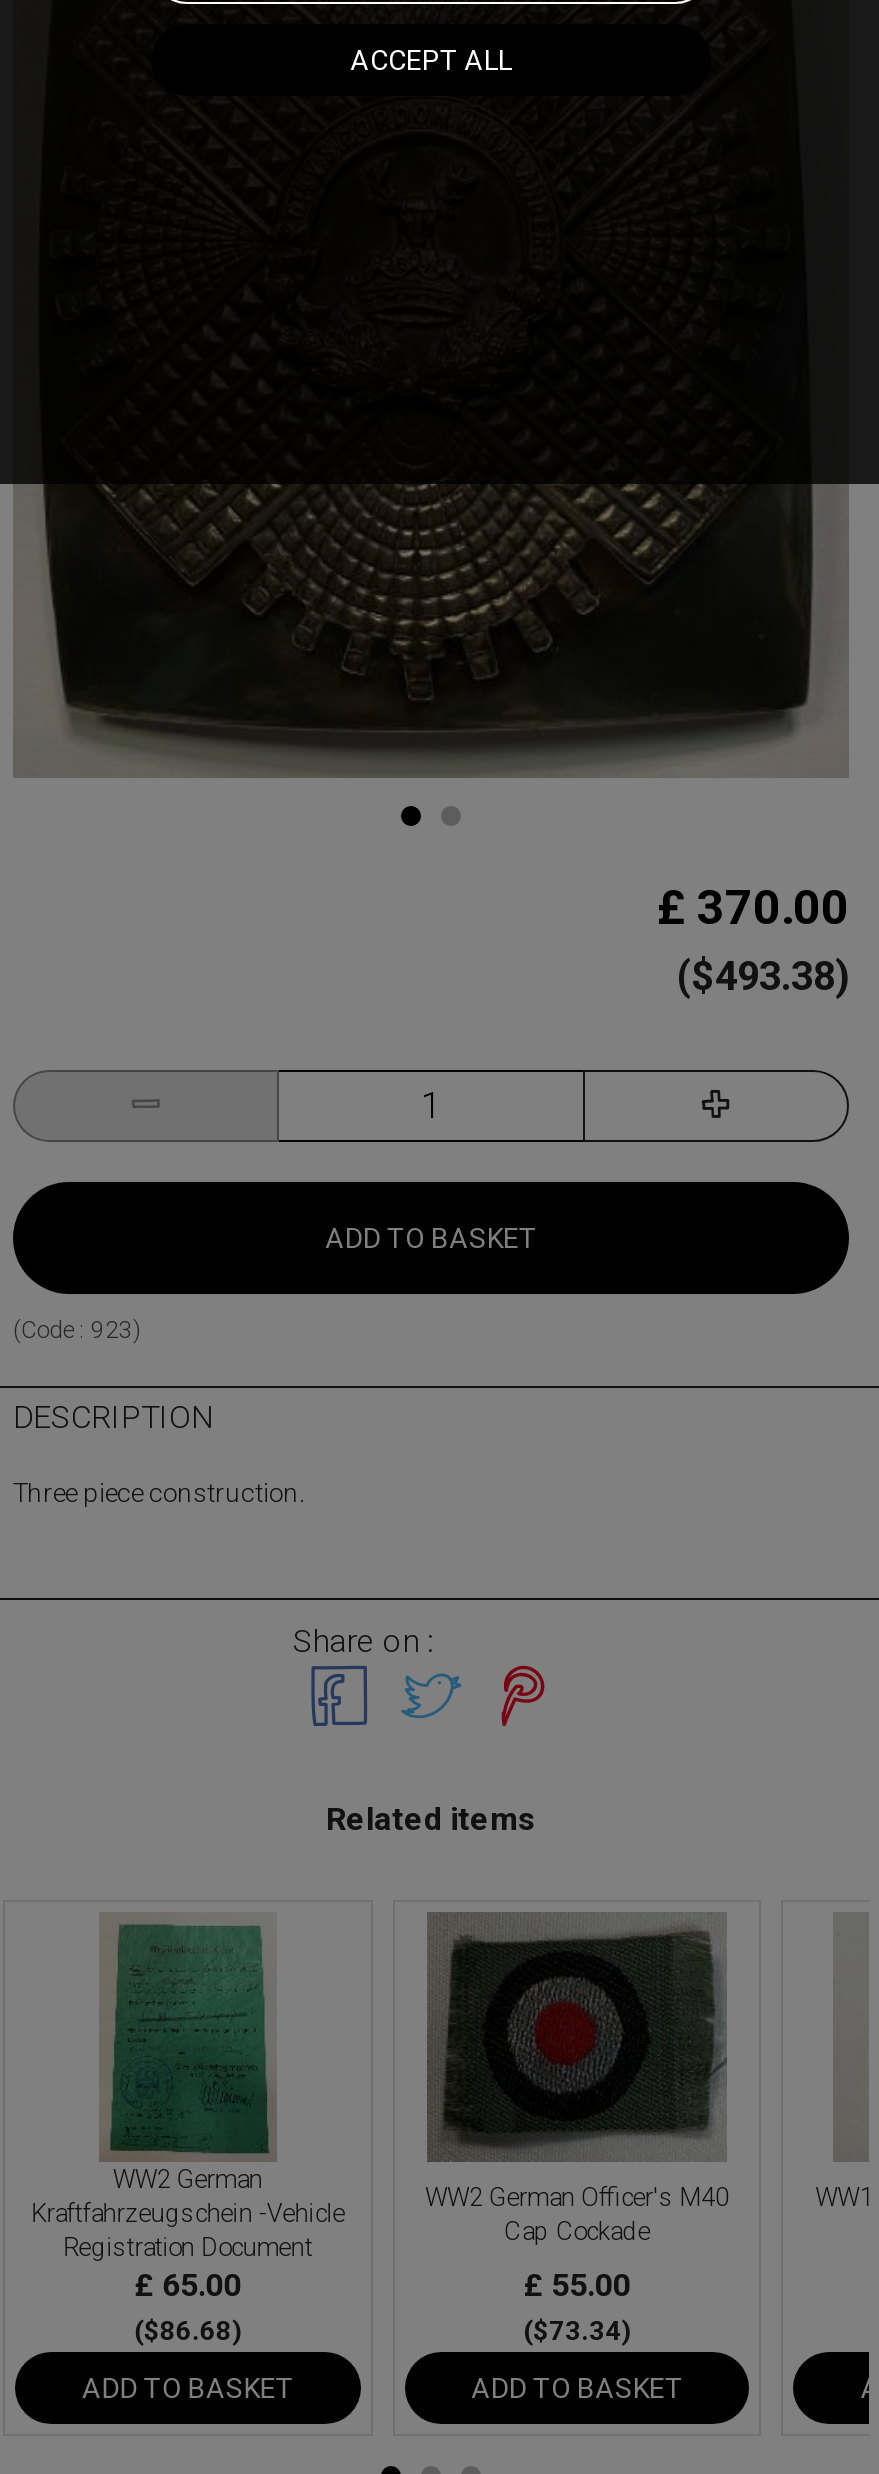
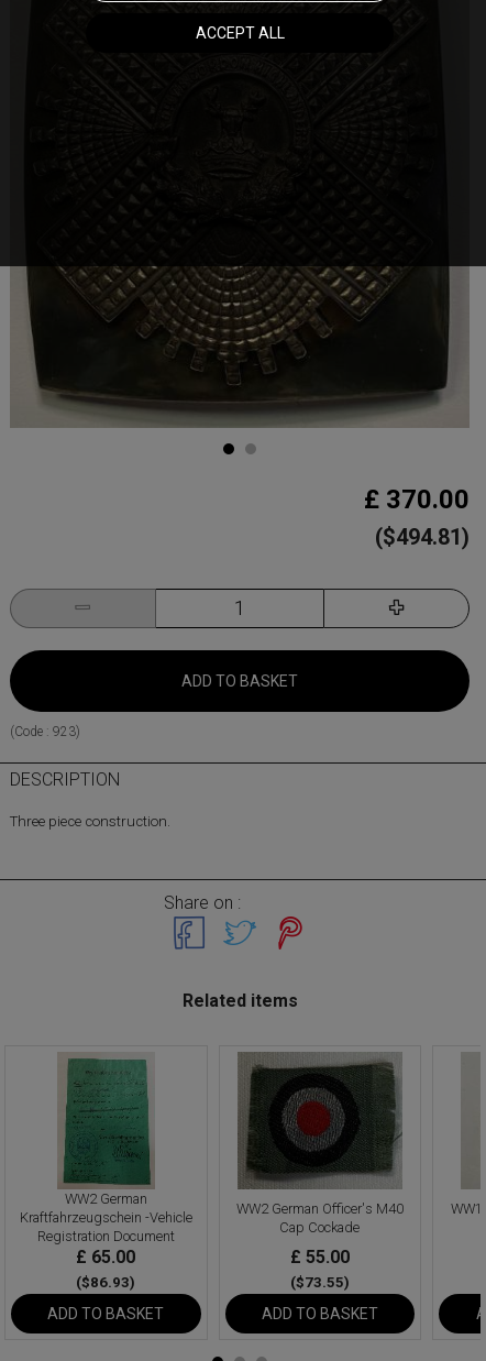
- ($493.38)
+ ($494.81)

- ($86.68)
+ ($86.93)

- ($73.34)
+ ($73.55)
